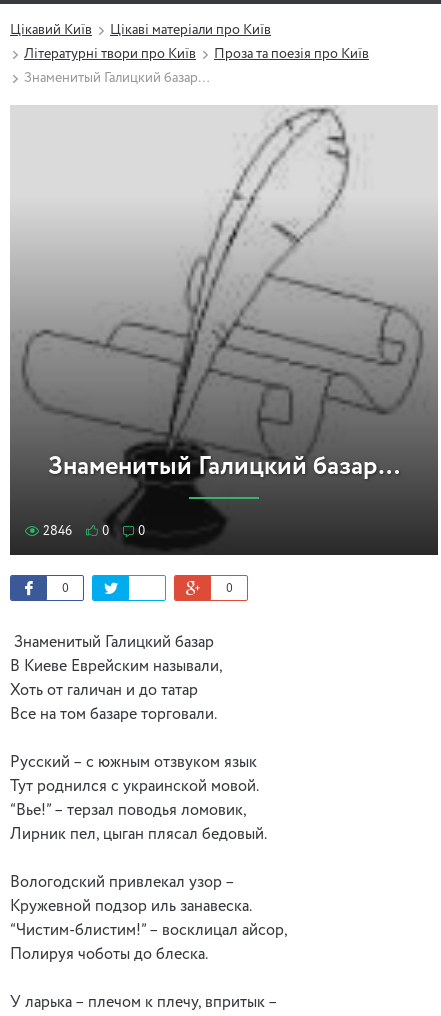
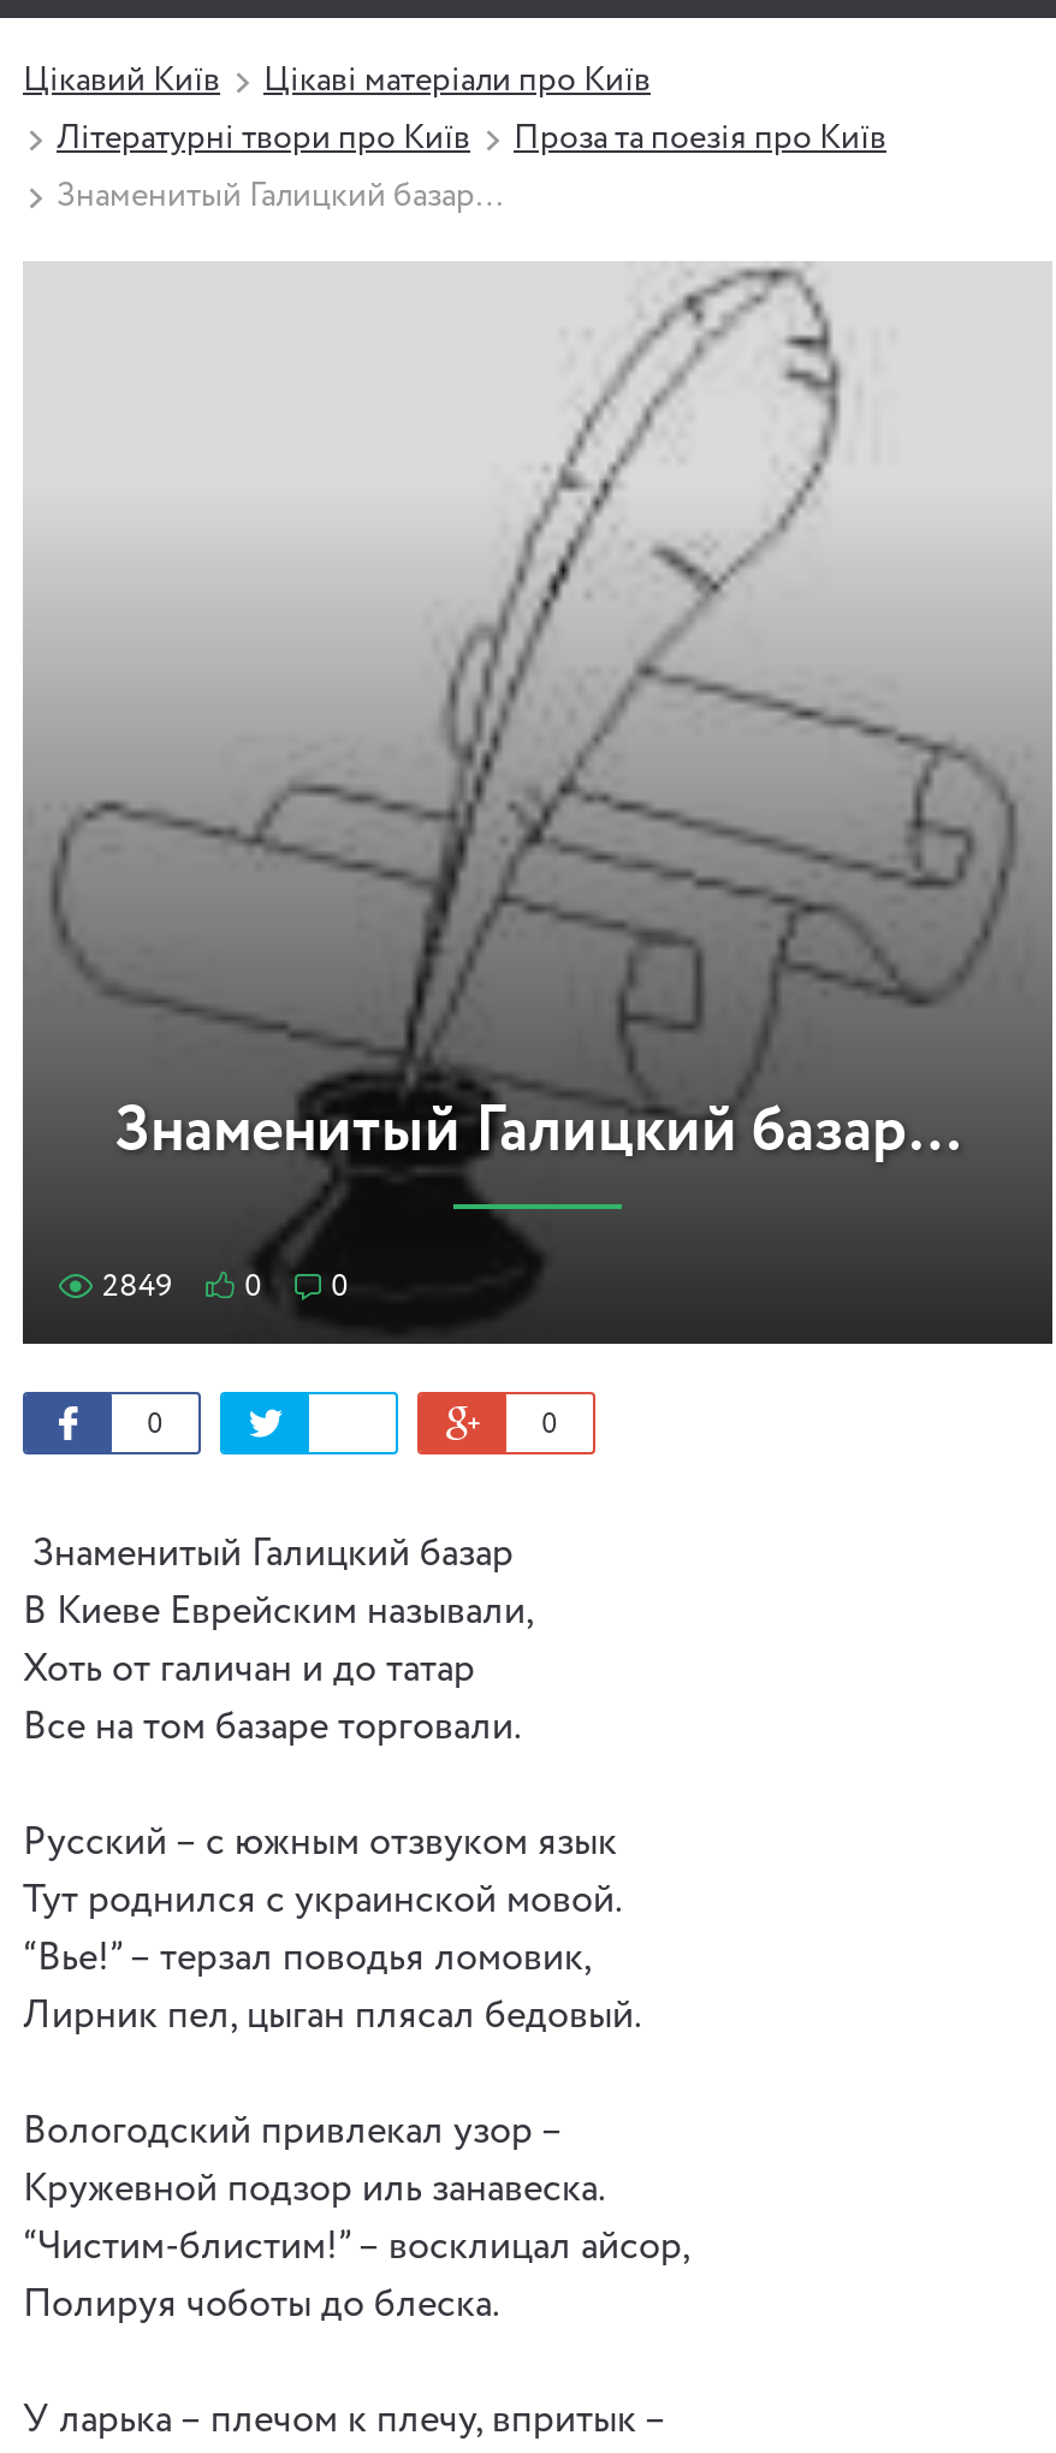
- 2846
+ 2849
